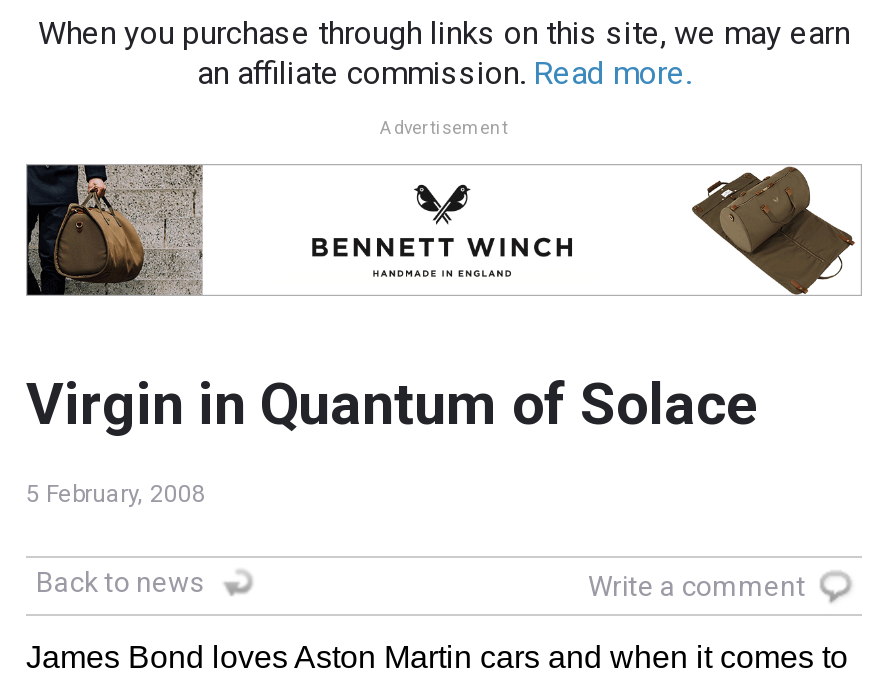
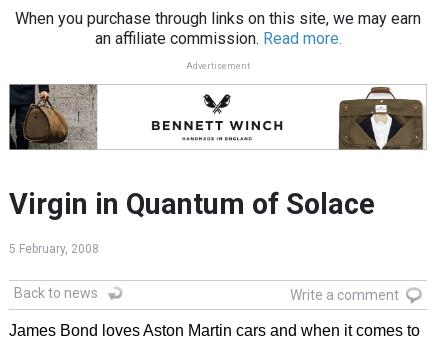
- [image]
+ [image]
